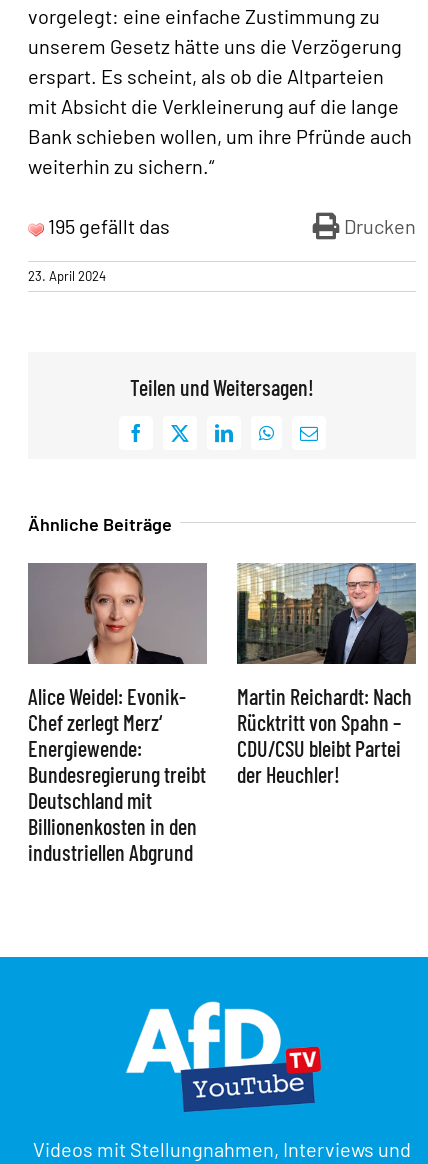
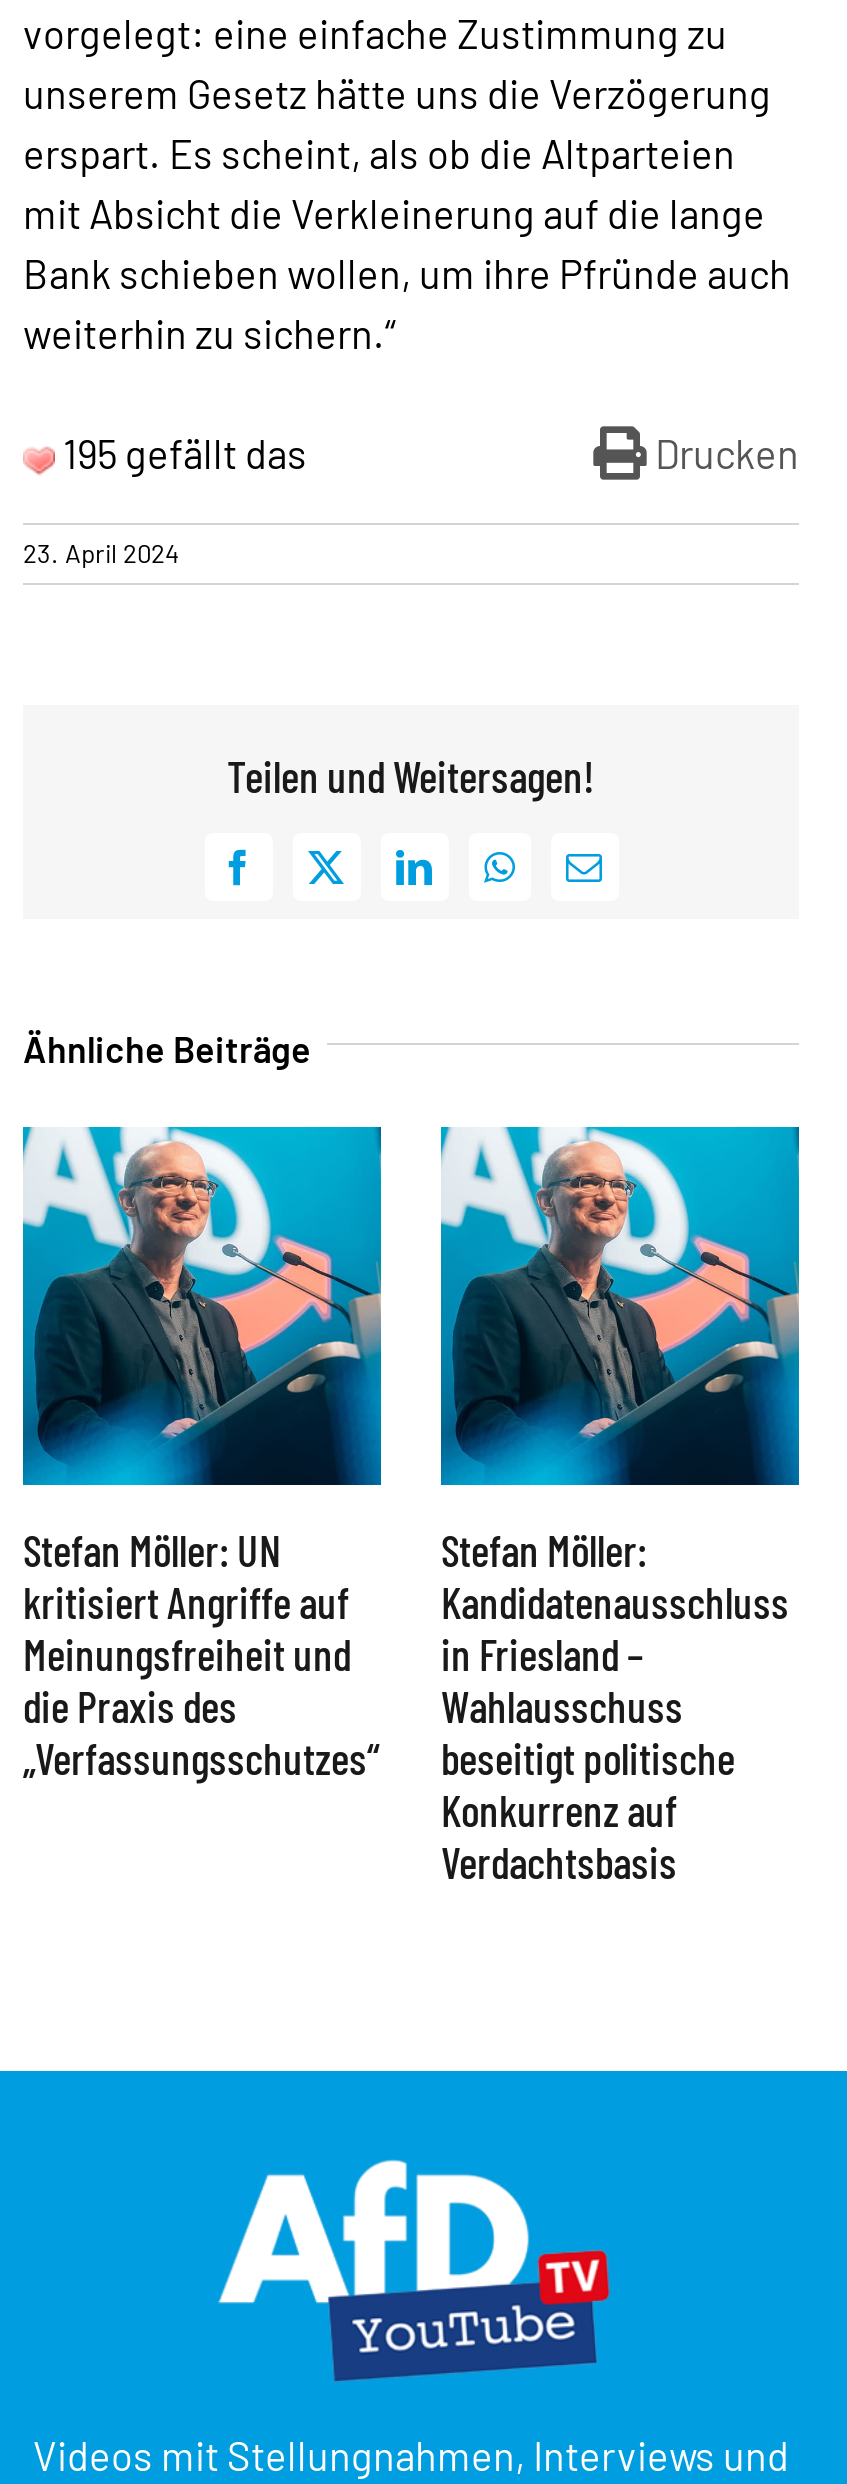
- [image]
- Alice Weidel: Evonik-
- Chef zerlegt Merz‘
- Energiewende:
- Bundesregierung treibt
- Deutschland mit
- Billionenkosten in den
- industriellen Abgrund
+ [image]
+ Stefan Möller: UN
+ kritisiert Angriffe auf
+ Meinungsfreiheit und
+ die Praxis des
+ „Verfassungsschutzes“

- [image]
+ [image]

- Martin Reichardt: Nach
- Rücktritt von Spahn –
- CDU/CSU bleibt Partei
- der Heuchler!
+ Stefan Möller:
+ Kandidatenausschluss
+ in Friesland –
+ Wahlausschuss
+ beseitigt politische
+ Konkurrenz auf
+ Verdachtsbasis
